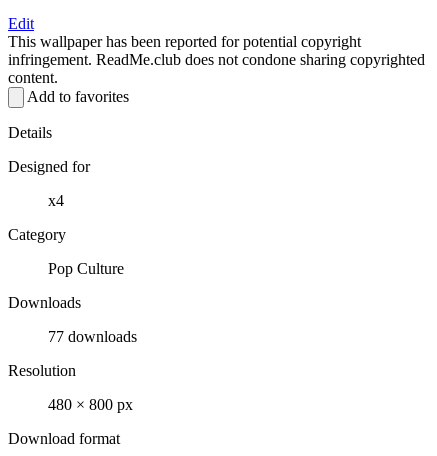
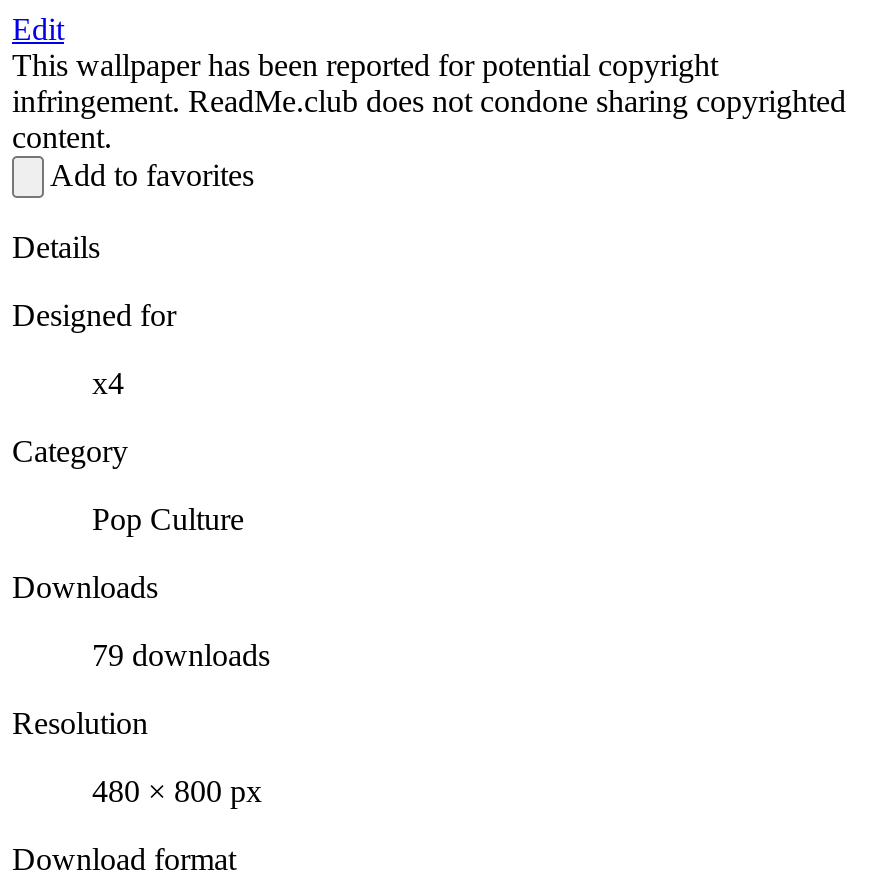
- 77 downloads
+ 79 downloads
